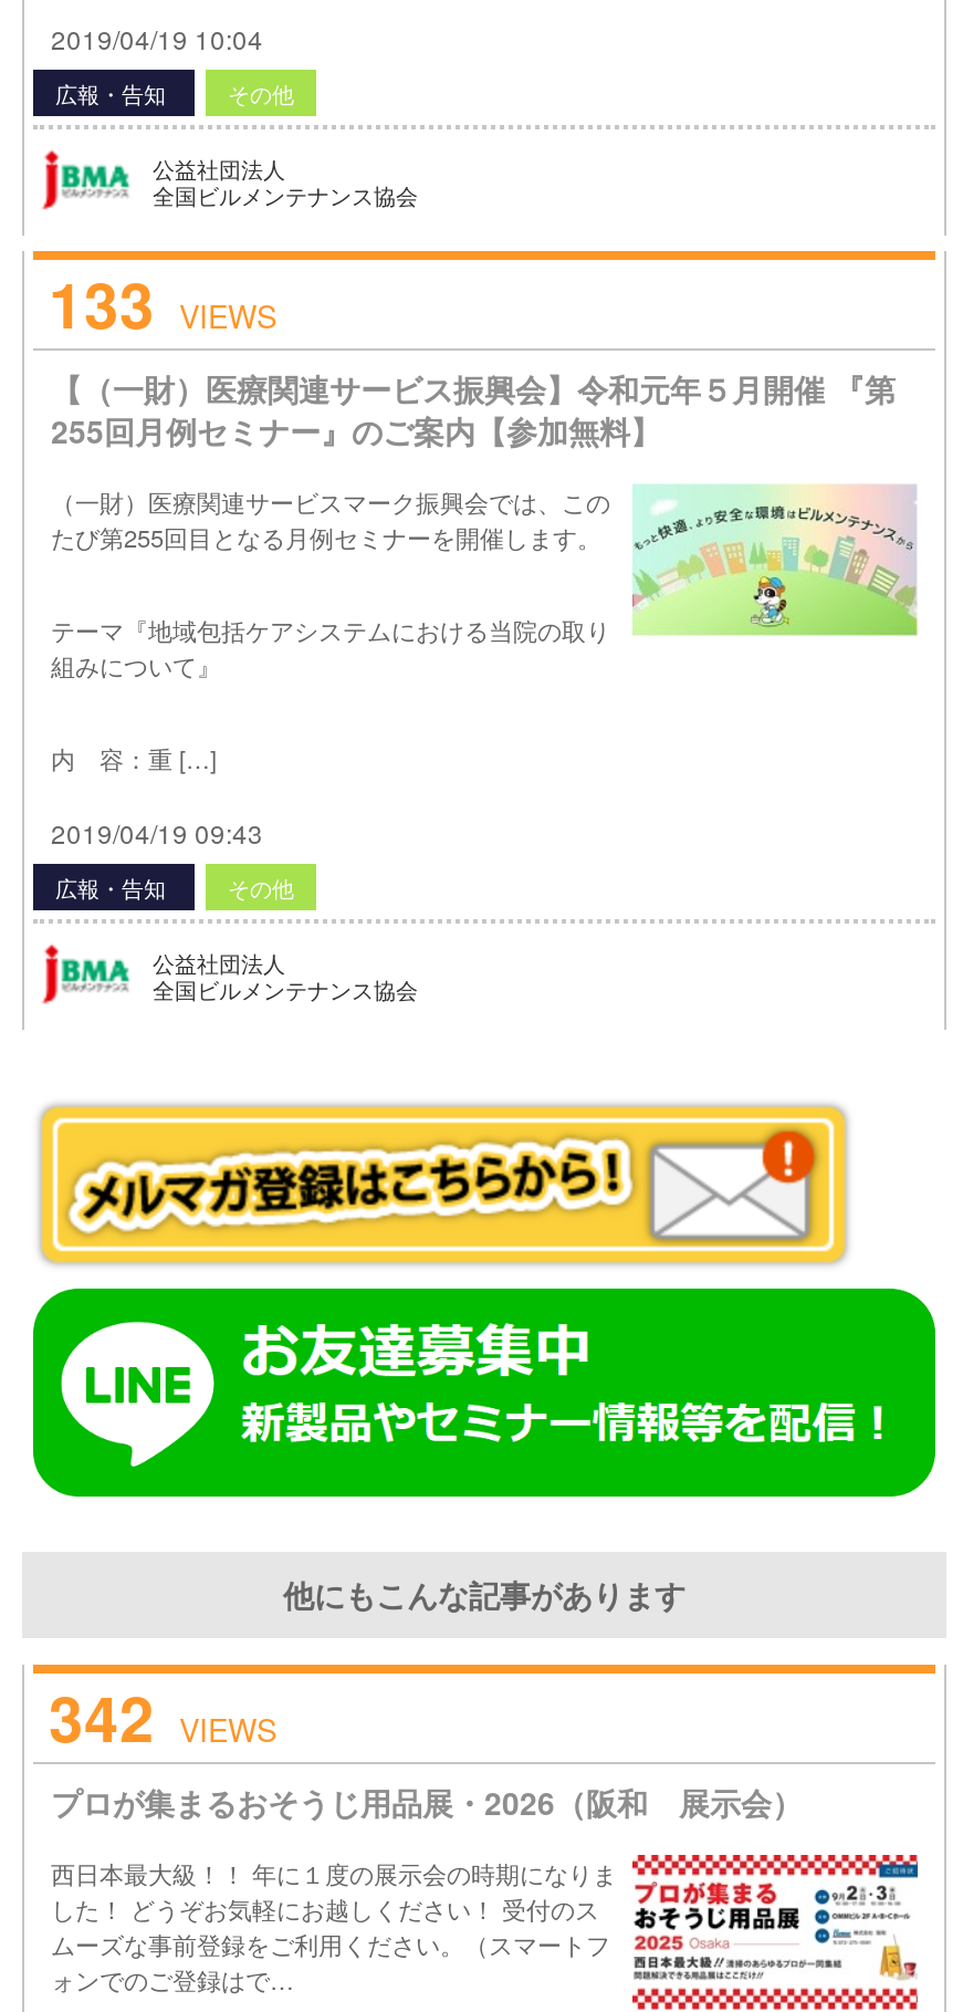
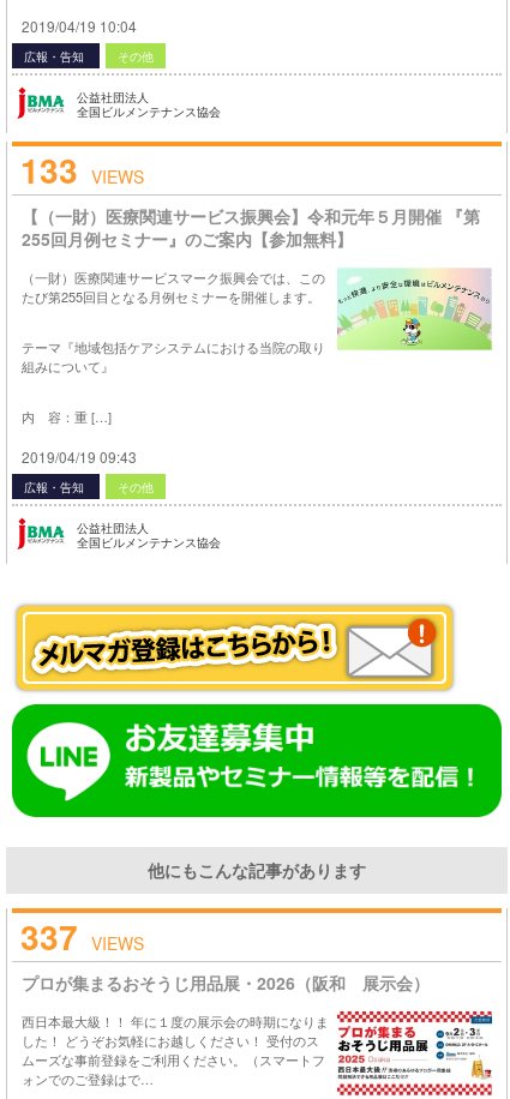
- 342 VIEWS
+ 337 VIEWS
